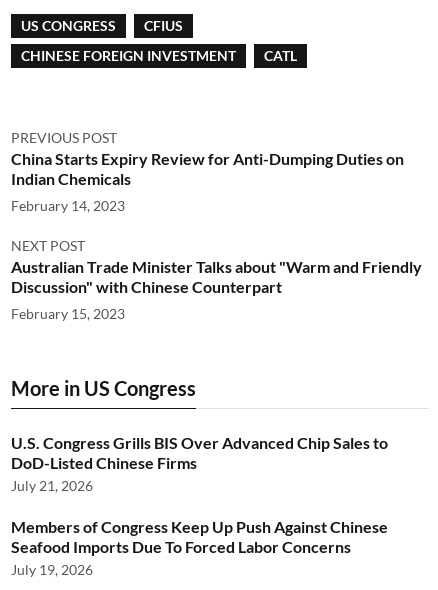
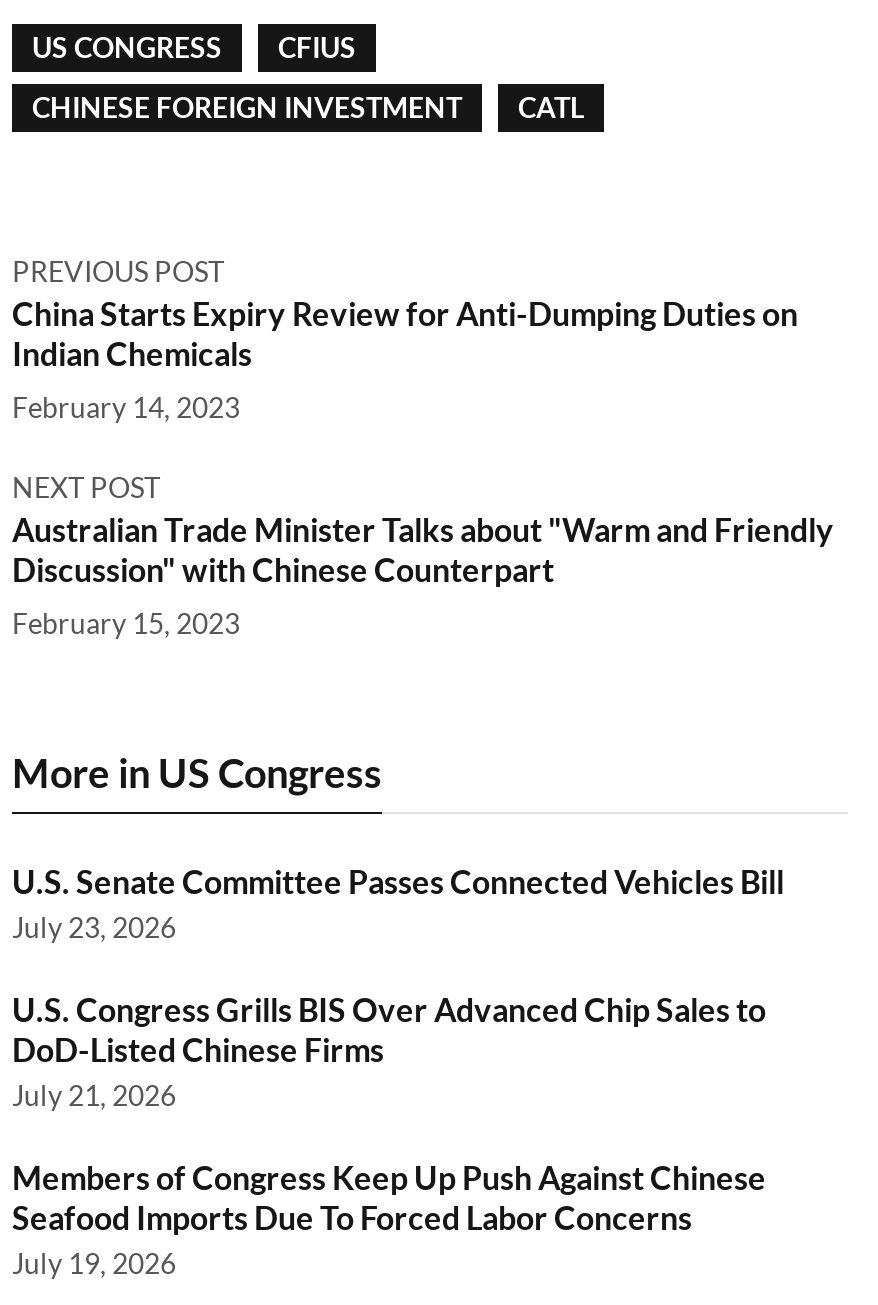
+ U.S. Senate Committee Passes Connected Vehicles Bill
+ July 23, 2026
